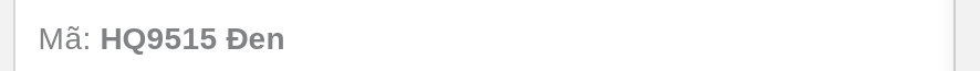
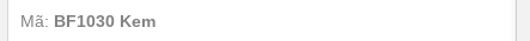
- Mã: HQ9515 Đen
+ Mã: BF1030 Kem
